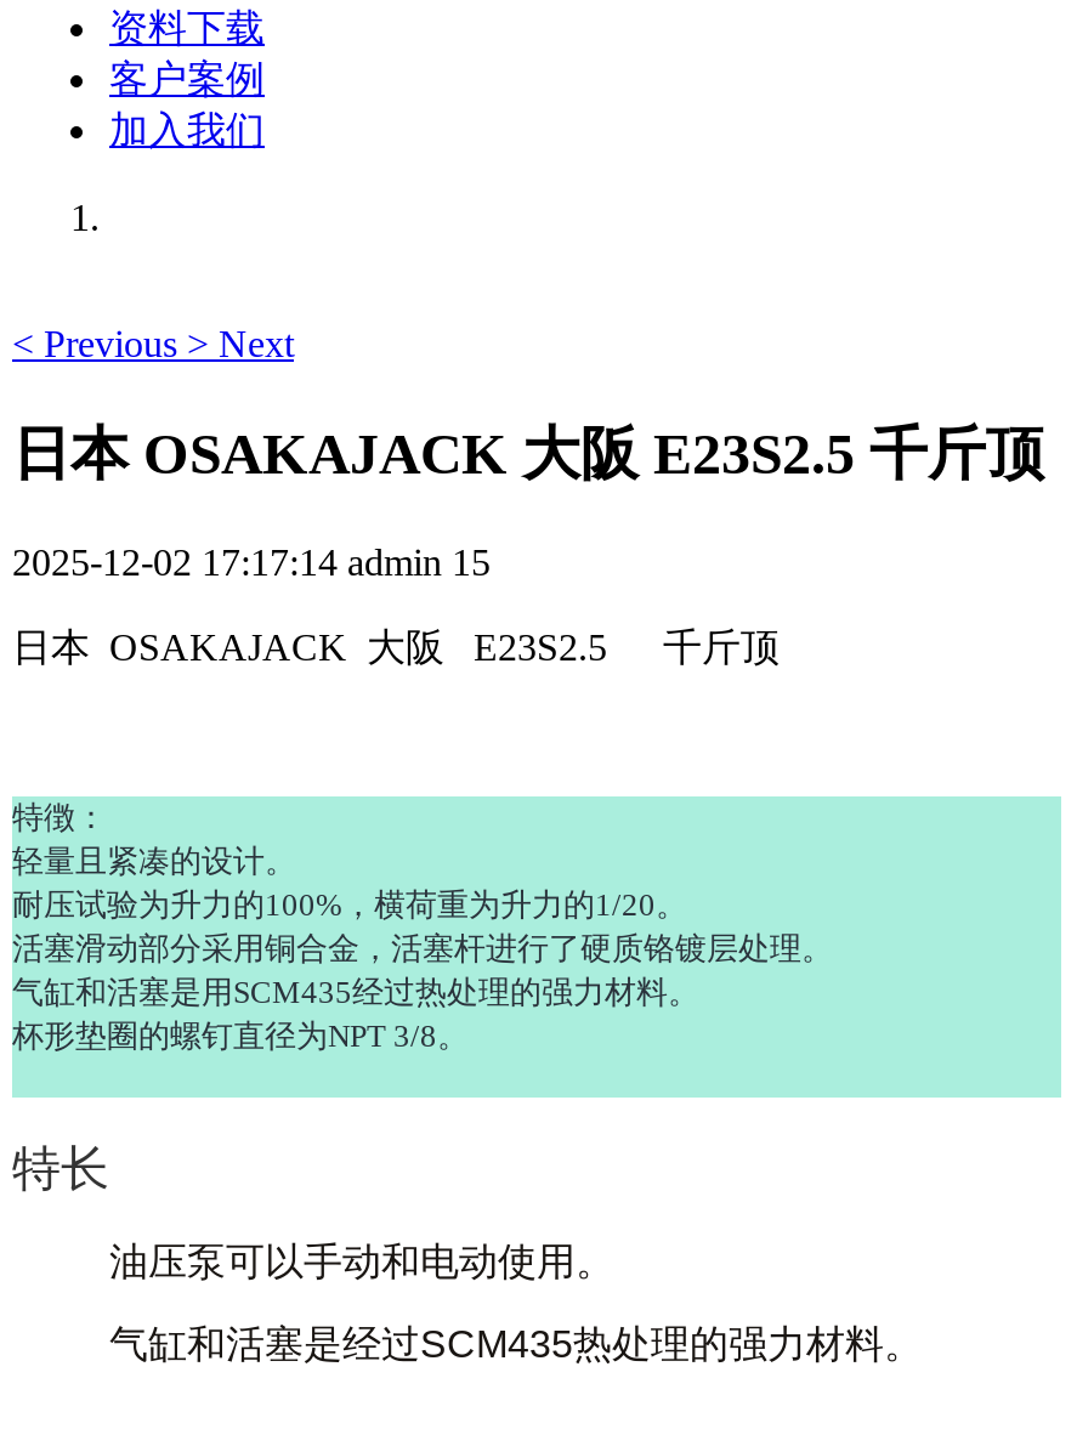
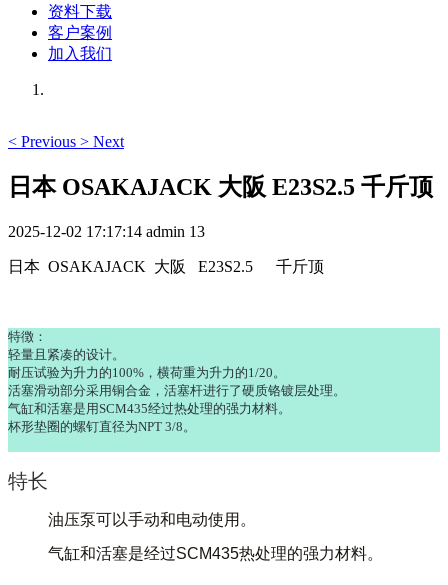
- 2025-12-02 17:17:14 admin 15
+ 2025-12-02 17:17:14 admin 13
